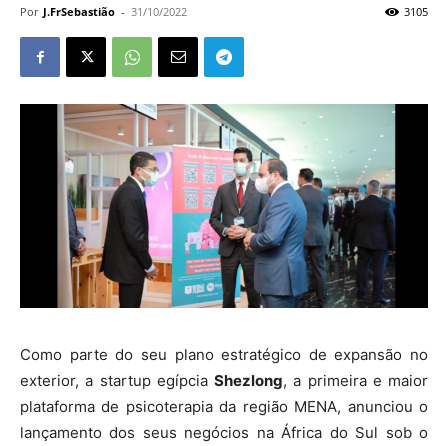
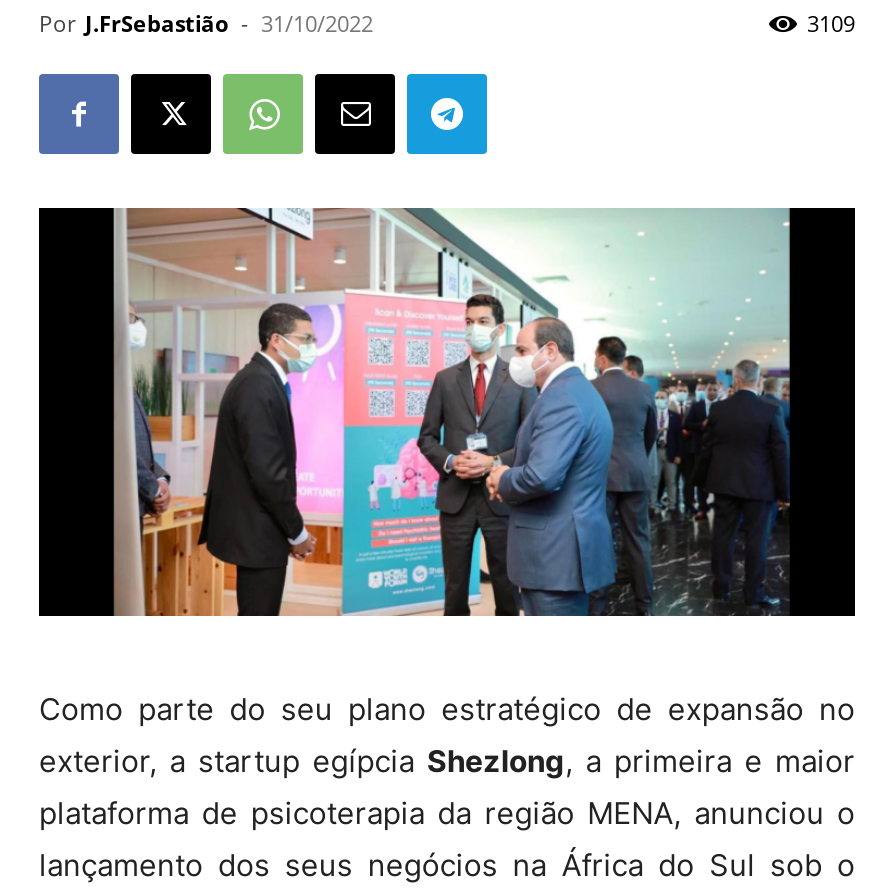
- 3105
+ 3109
